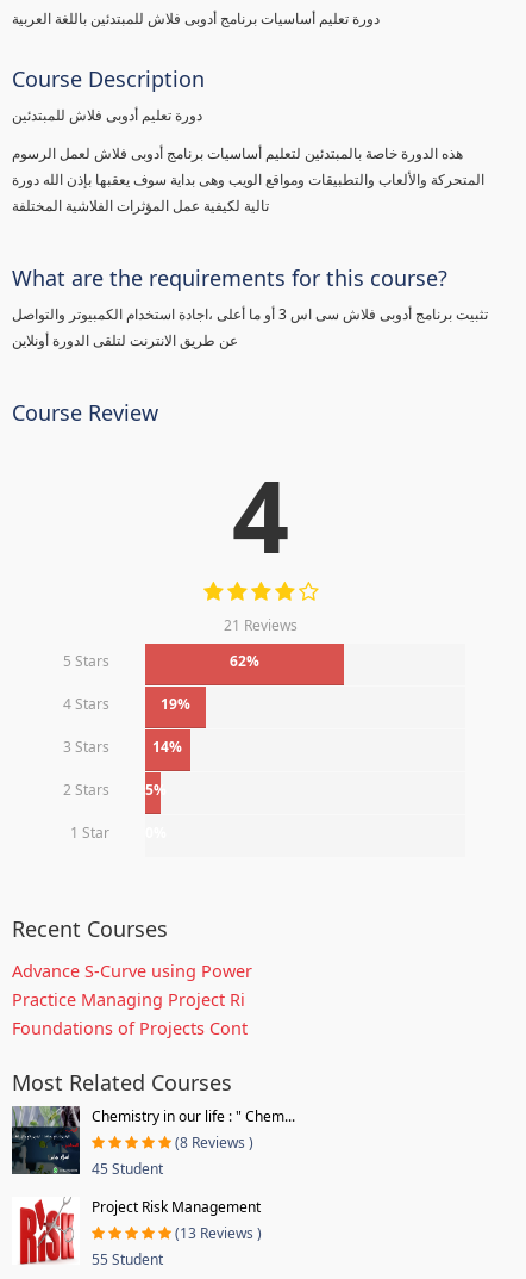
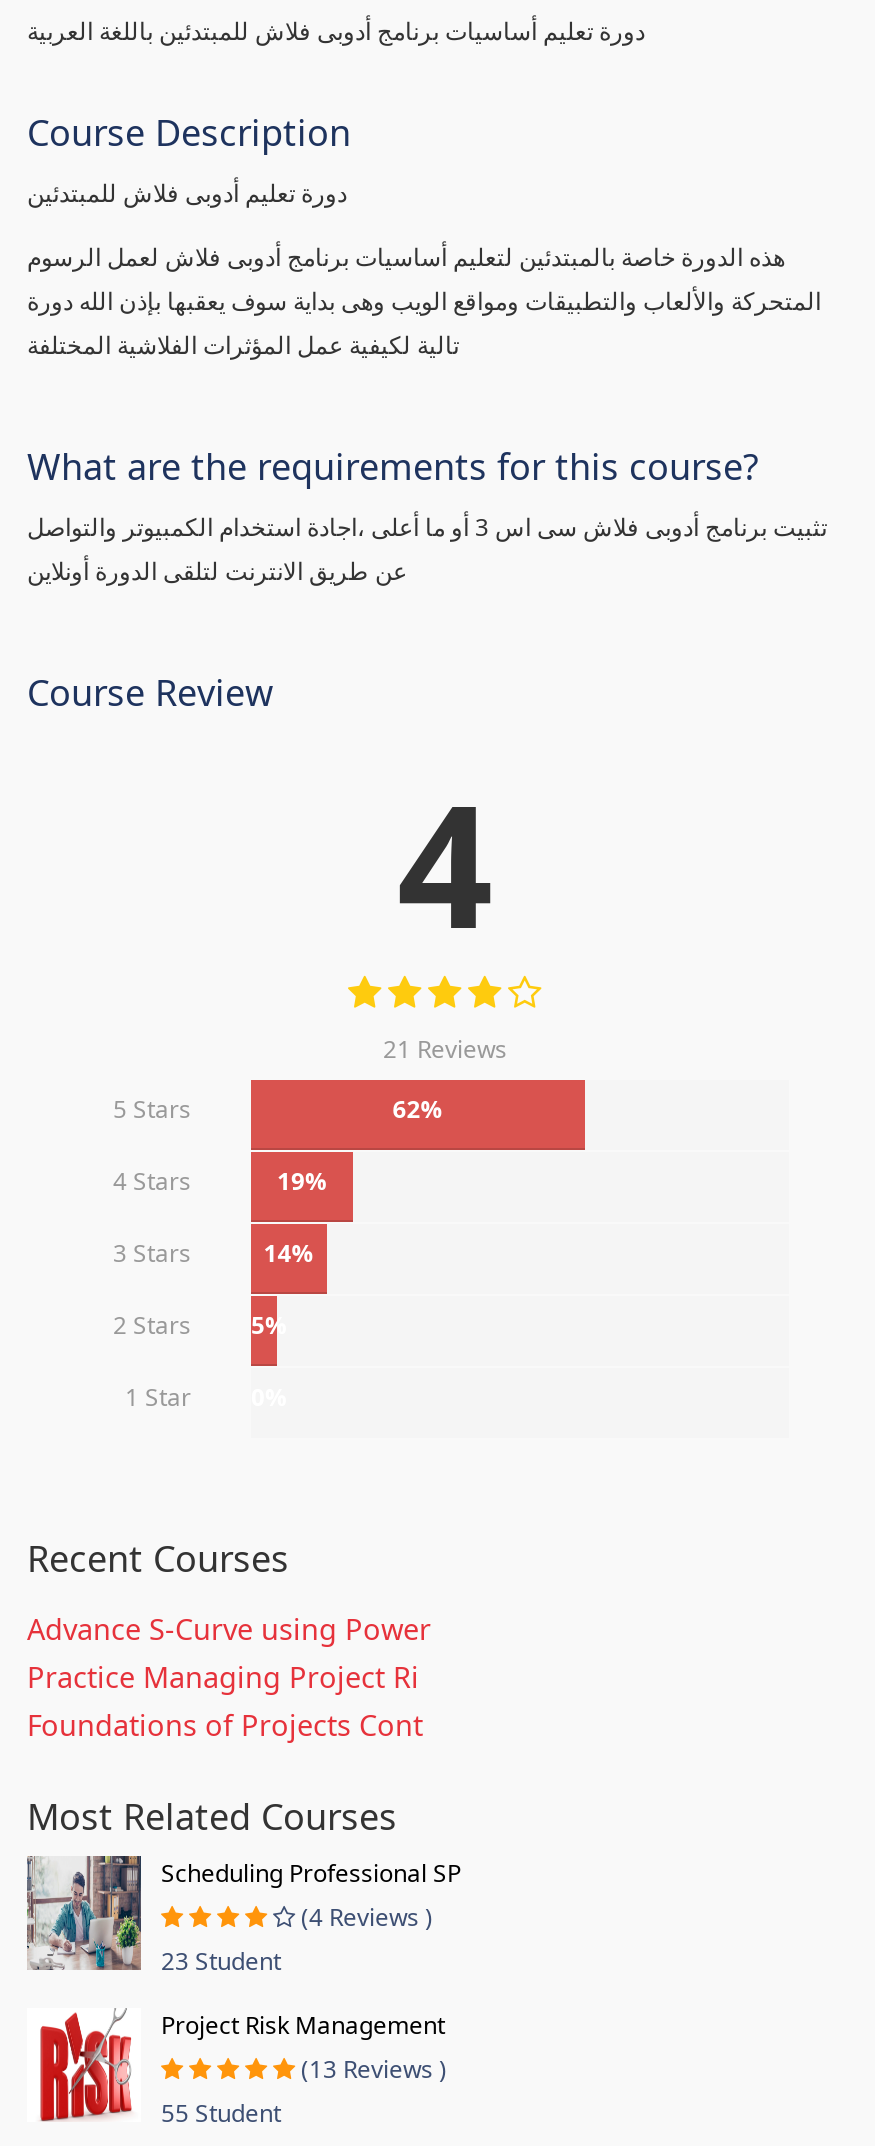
- [image]
- Chemistry in our life : " Chem...
- (8 Reviews )
- 45 Student
+ [image]
+ Scheduling Professional SP
+ (4 Reviews )
+ 23 Student
